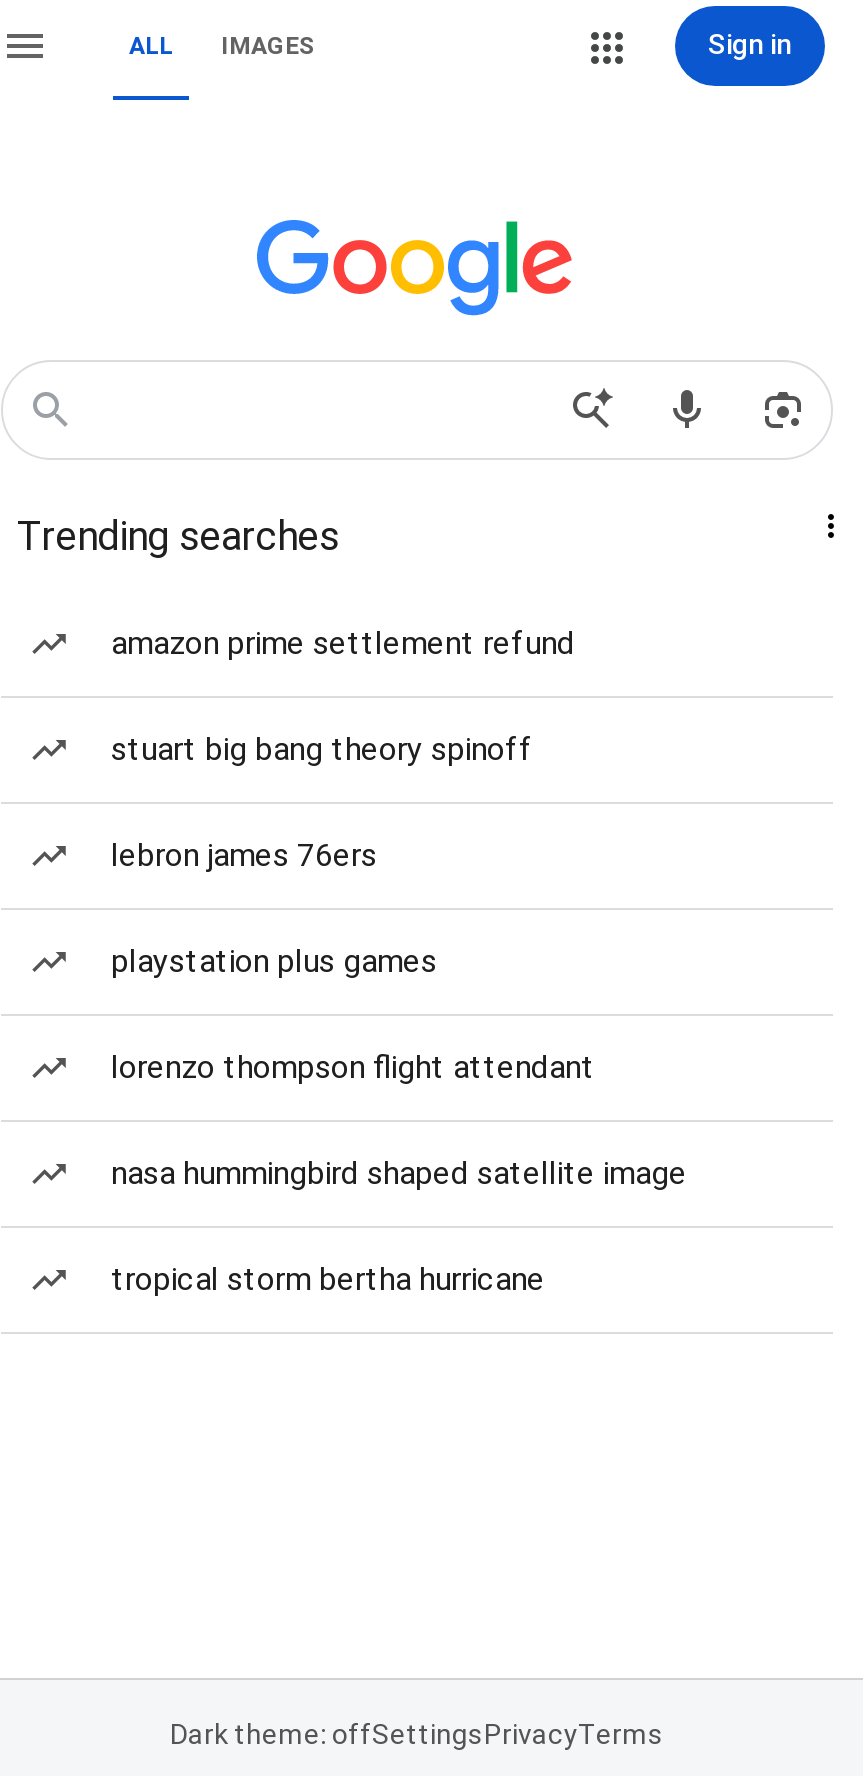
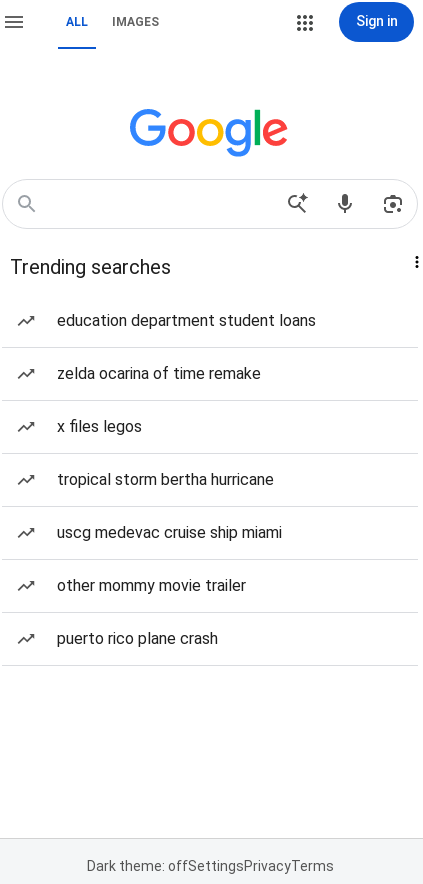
- amazon prime settlement refund
- stuart big bang theory spinoff
- lebron james 76ers
- playstation plus games
- lorenzo thompson flight attendant
- nasa hummingbird shaped satellite image
+ education department student loans
+ zelda ocarina of time remake
+ x files legos

moved up: tropical storm bertha hurricane

+ uscg medevac cruise ship miami
+ other mommy movie trailer
+ puerto rico plane crash
